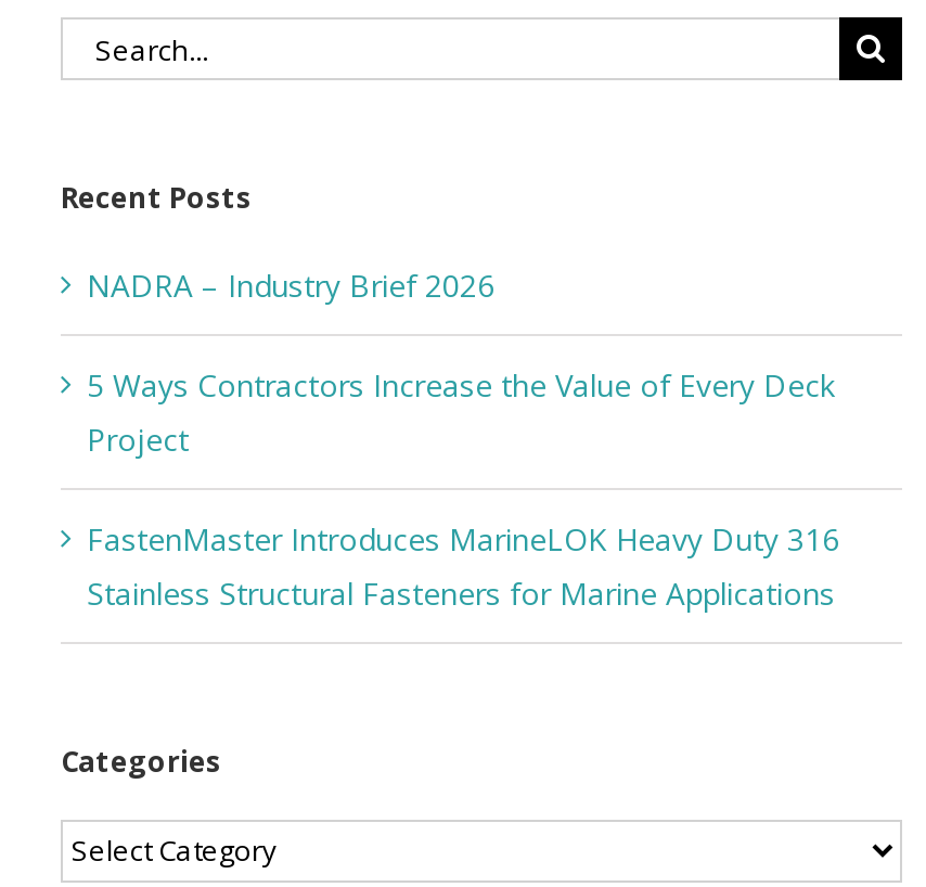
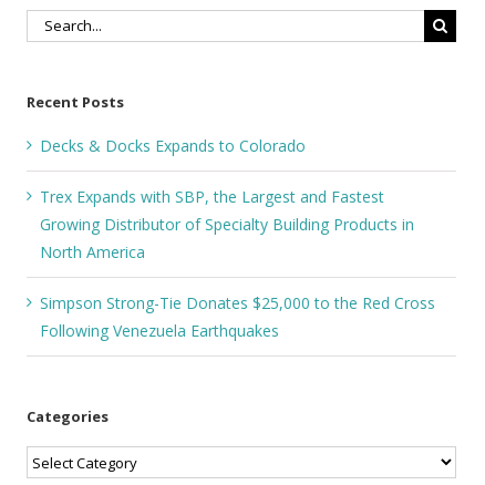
- NADRA – Industry Brief 2026
+ Decks & Docks Expands to Colorado

- 5 Ways Contractors Increase the Value of Every Deck
- Project
+ Trex Expands with SBP, the Largest and Fastest
+ Growing Distributor of Specialty Building Products in
+ North America

- FastenMaster Introduces MarineLOK Heavy Duty 316
- Stainless Structural Fasteners for Marine Applications
+ Simpson Strong-Tie Donates $25,000 to the Red Cross
+ Following Venezuela Earthquakes
